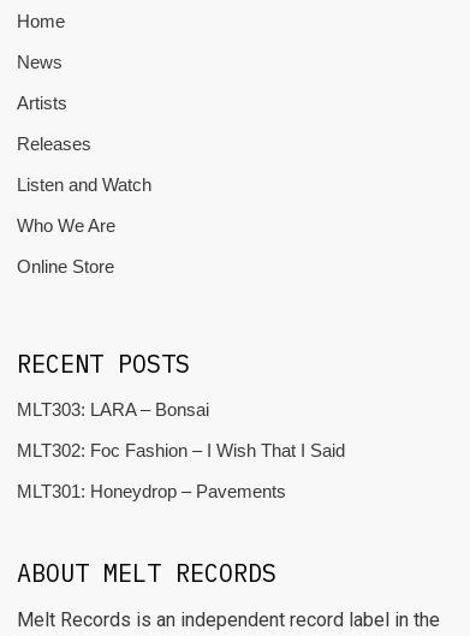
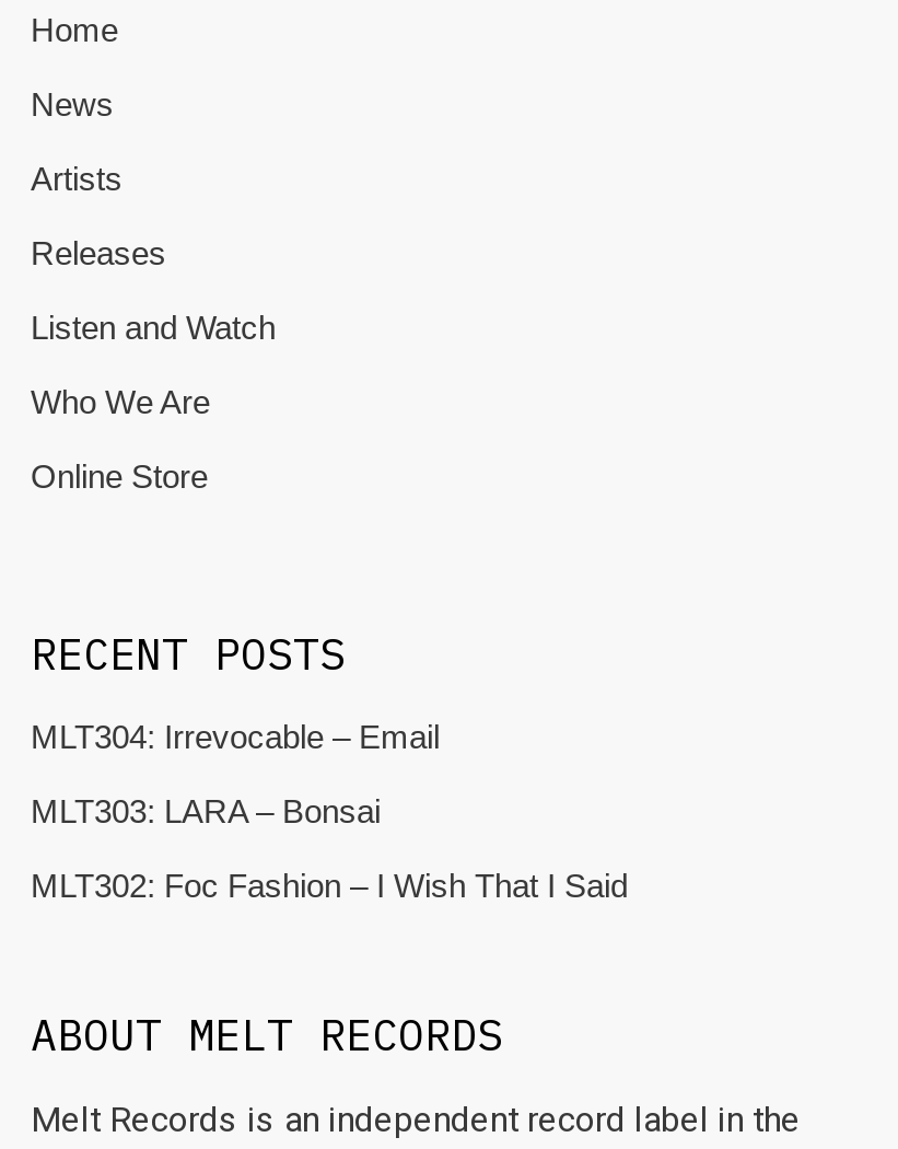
+ MLT304: Irrevocable – Email

moved down: MLT303: LARA – Bonsai | MLT302: Foc Fashion – I Wish That I Said

- MLT301: Honeydrop – Pavements
